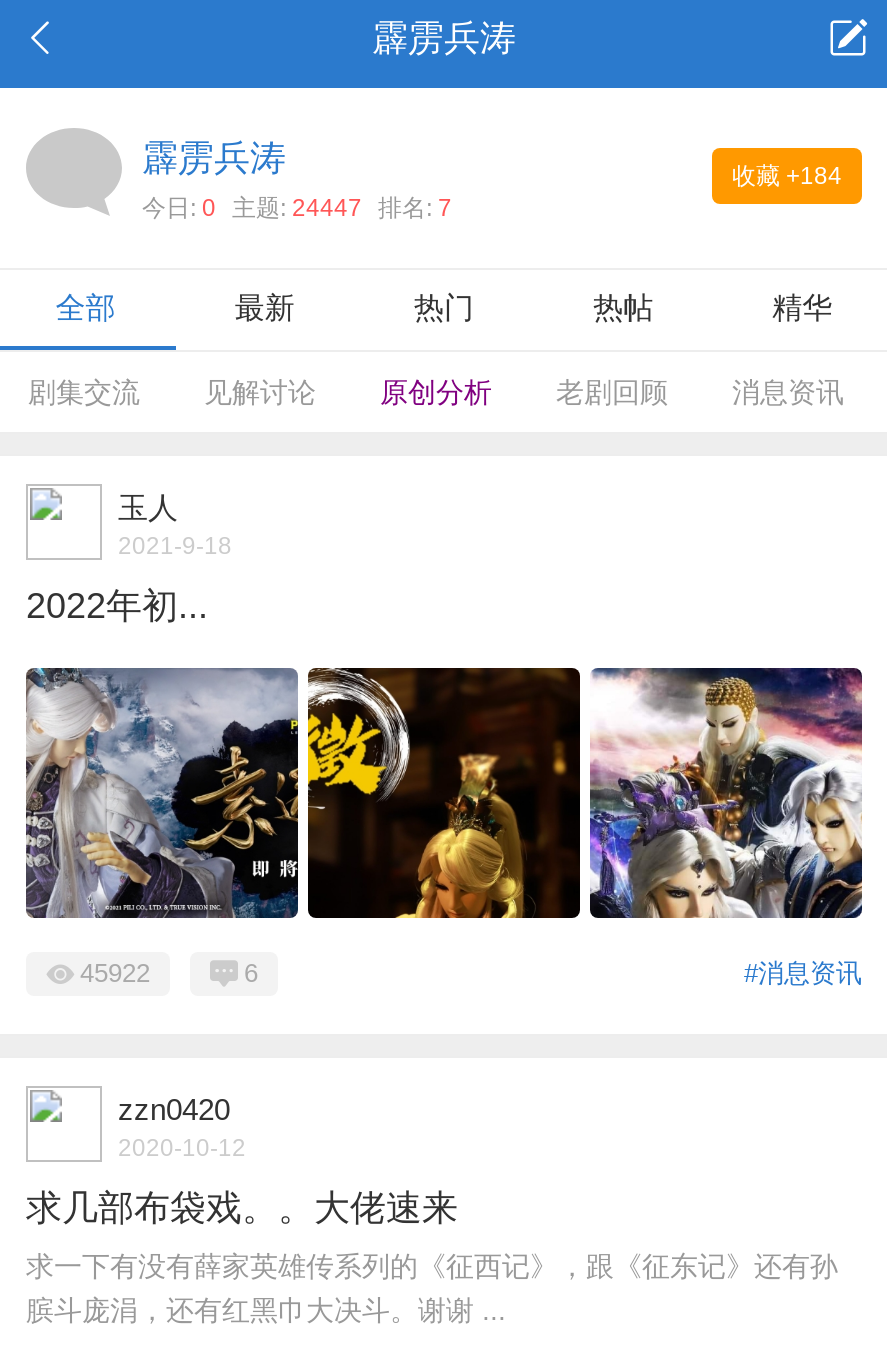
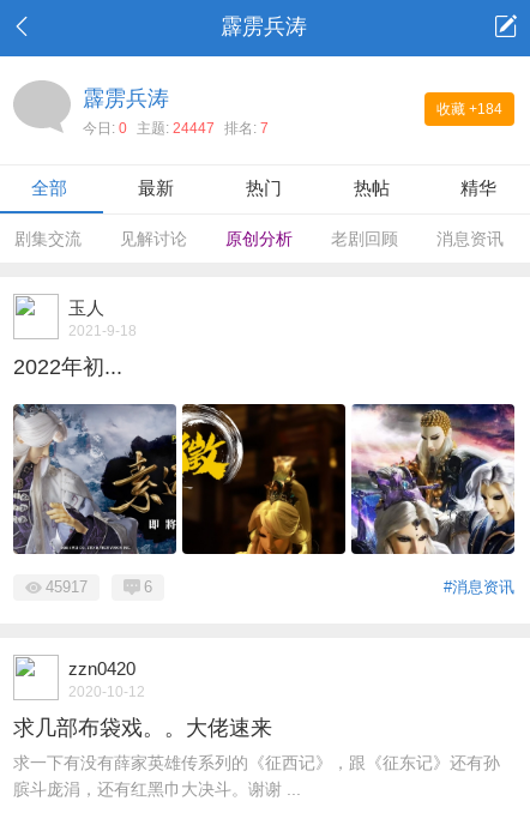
- 45922
+ 45917
